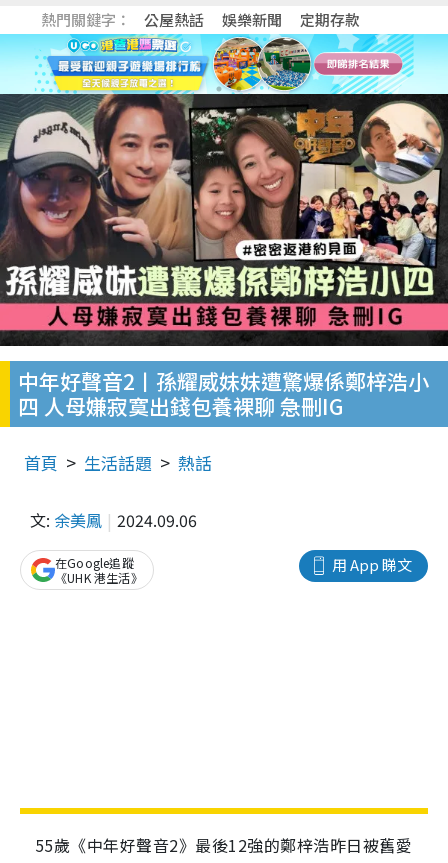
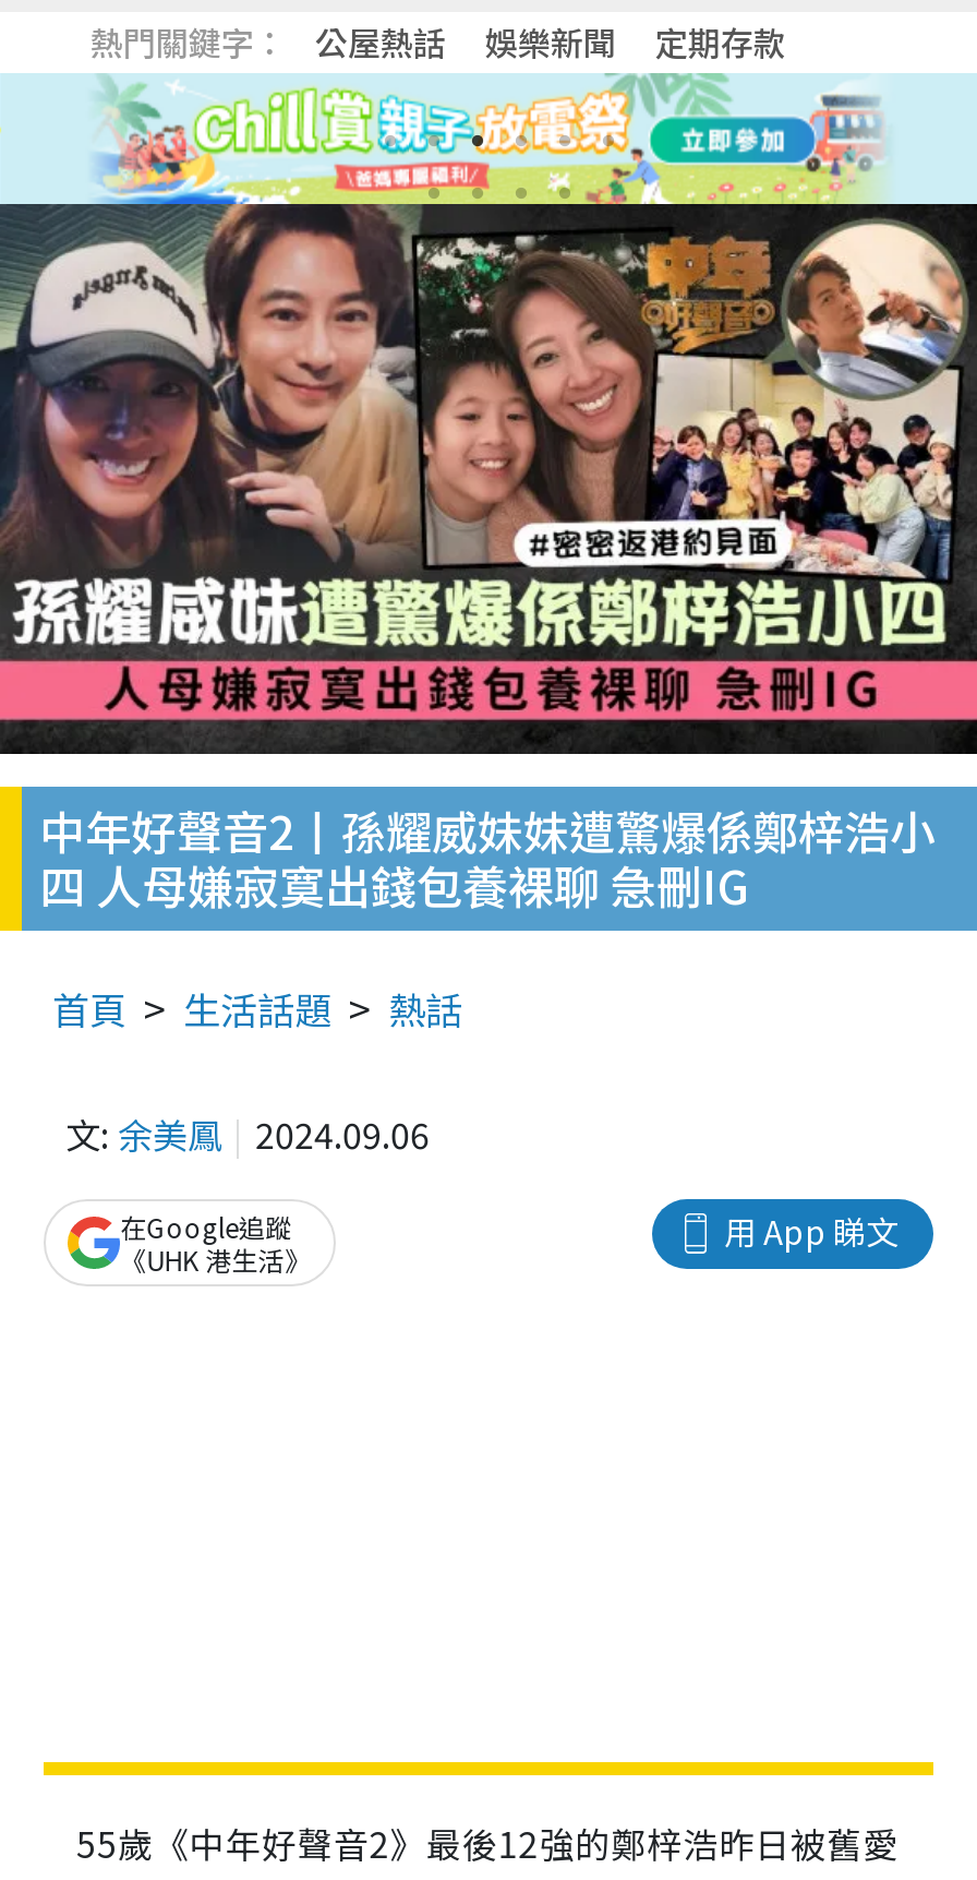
- [image]
+ [image]
